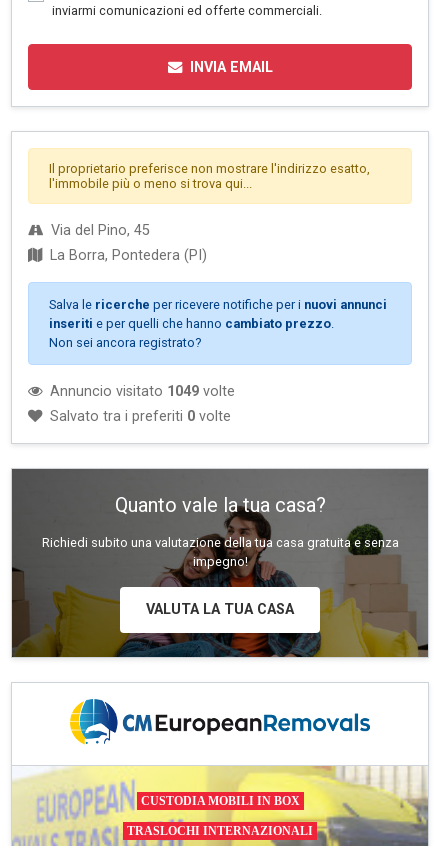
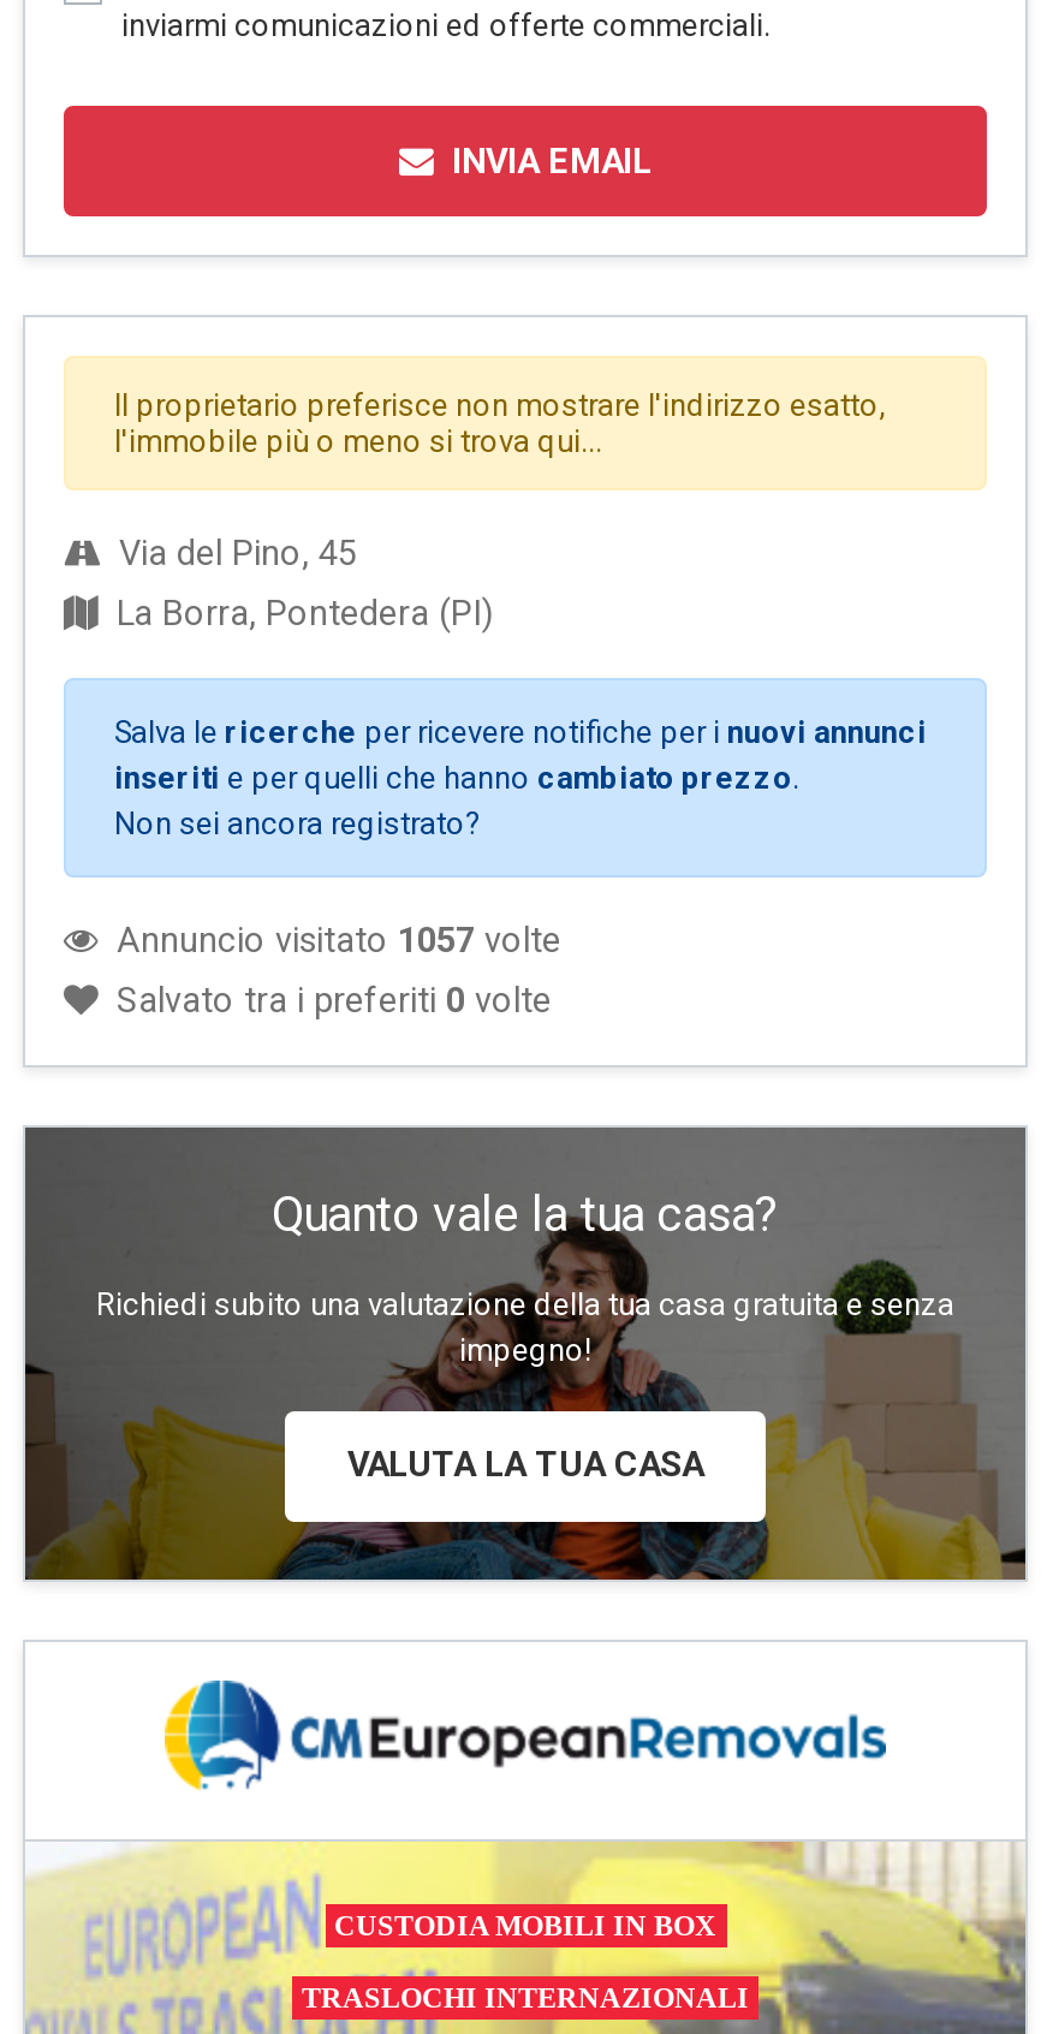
- Annuncio visitato 1049 volte
+ Annuncio visitato 1057 volte
